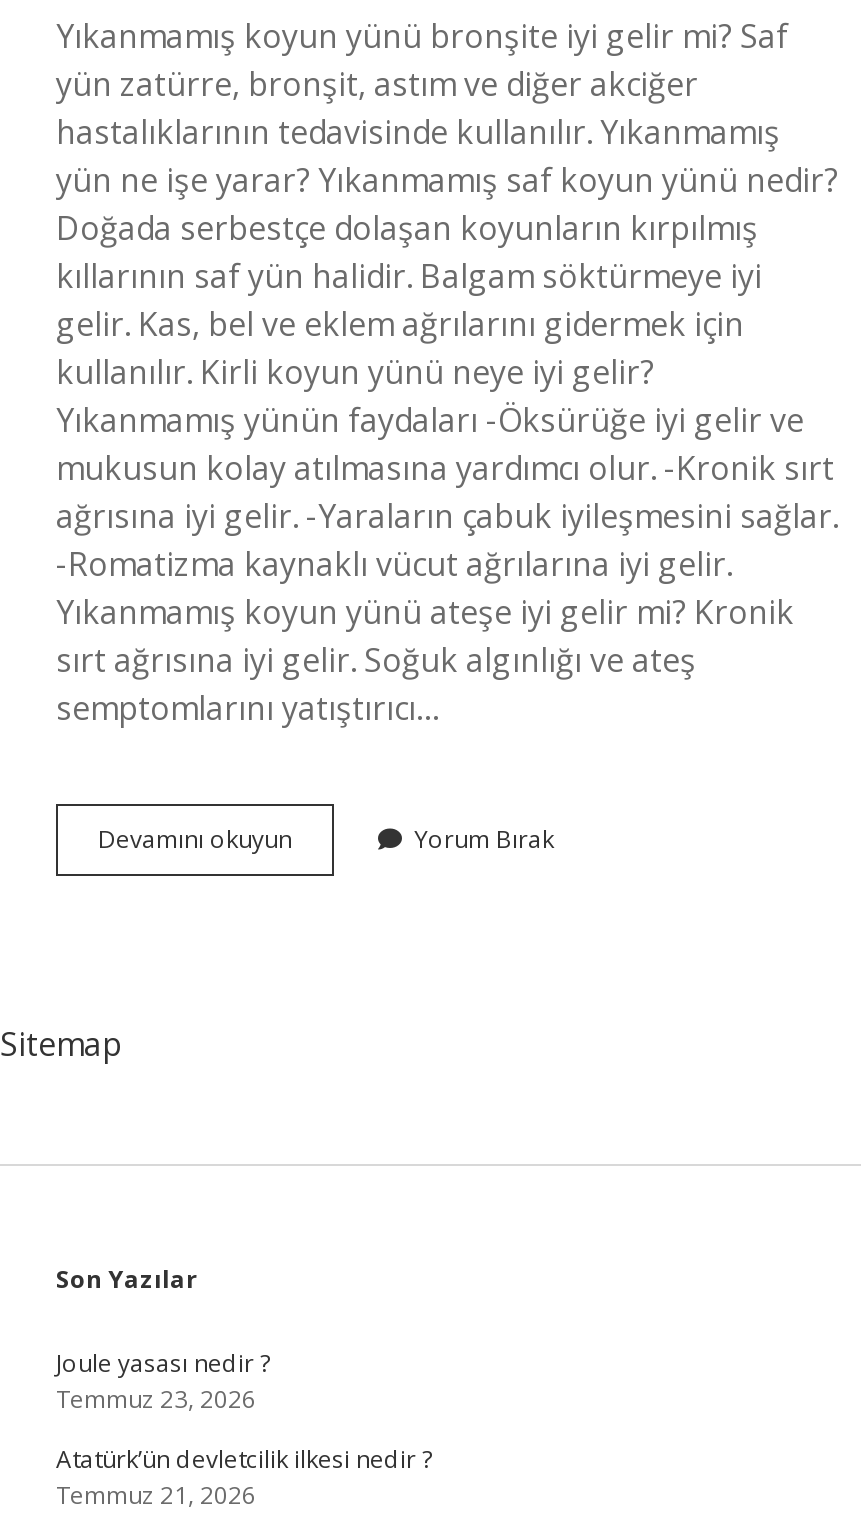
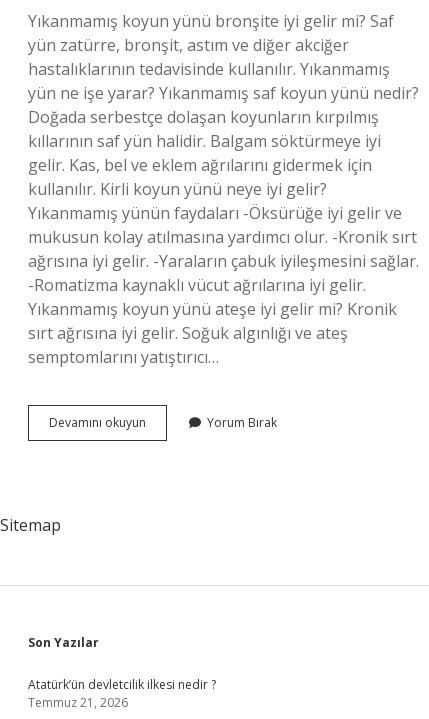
- Joule yasası nedir ?
- Temmuz 23, 2026
